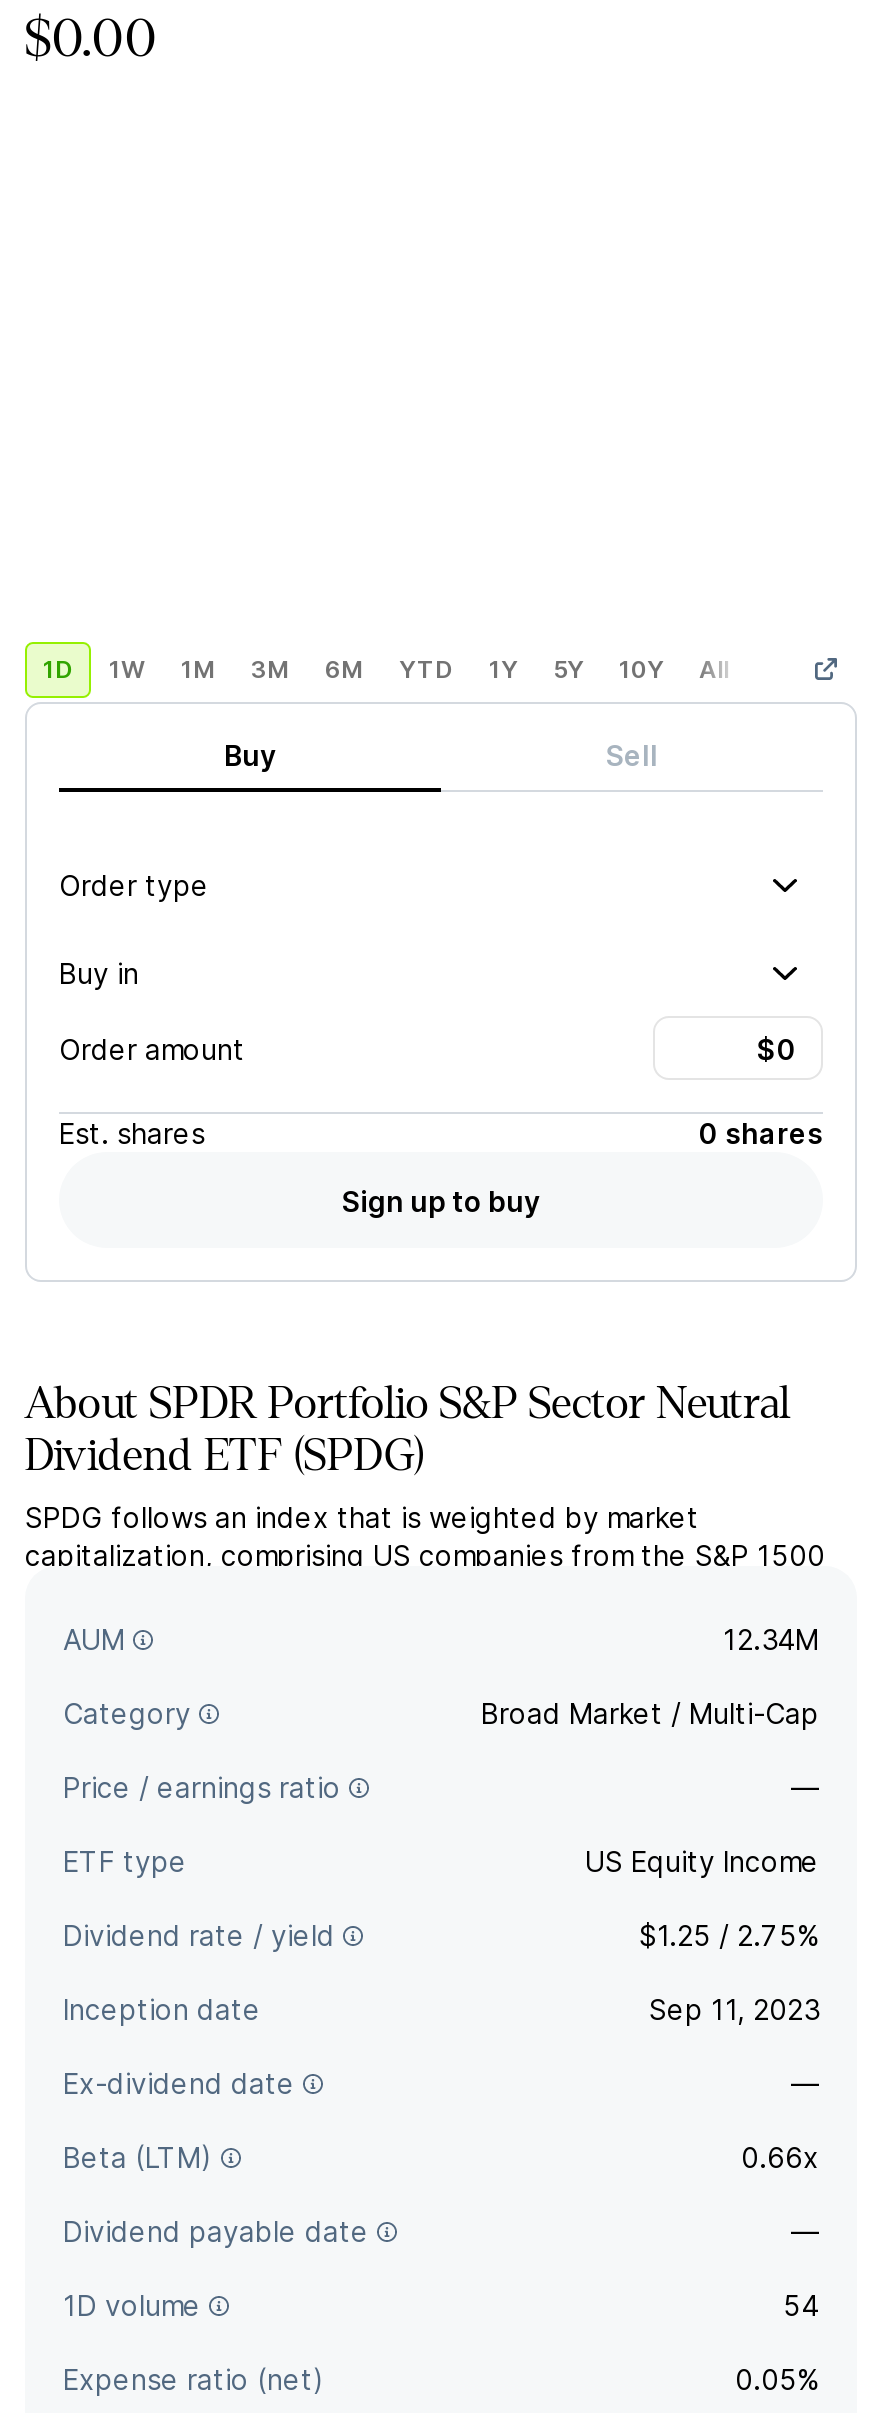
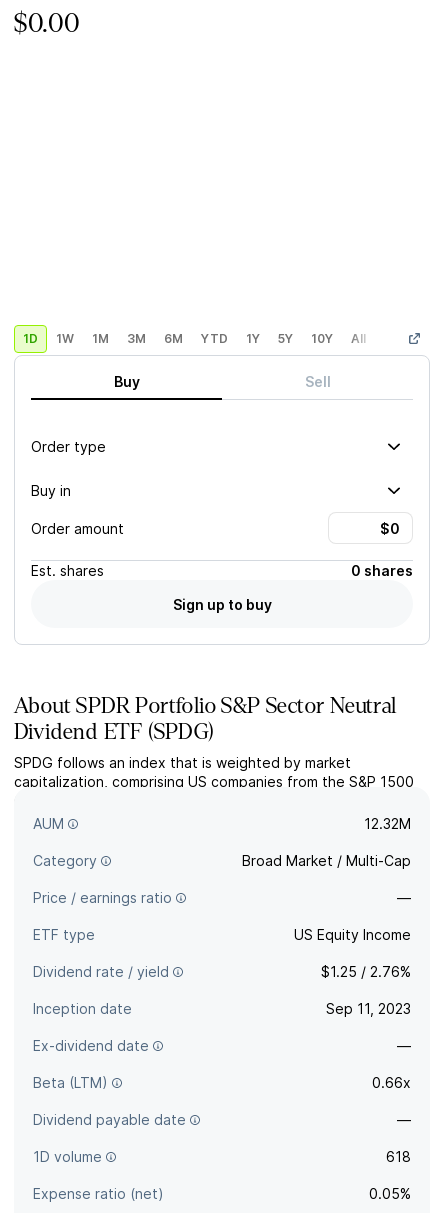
- 12.34M
+ 12.32M

- $1.25 / 2.75%
+ $1.25 / 2.76%

- 54
+ 618
